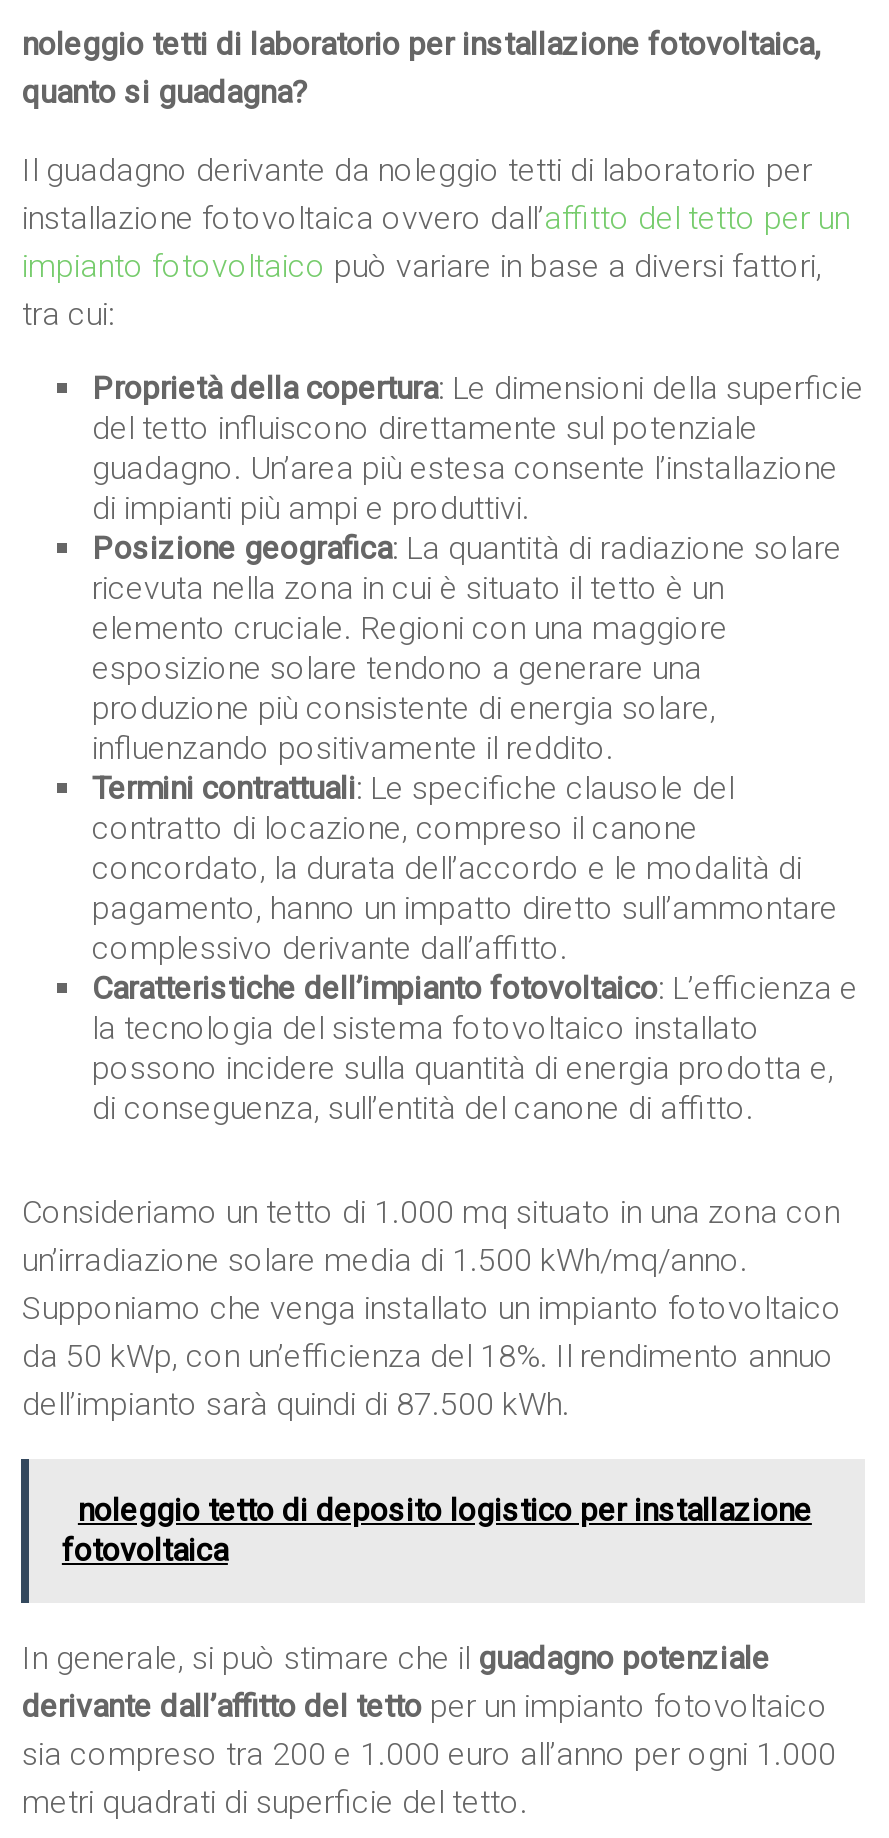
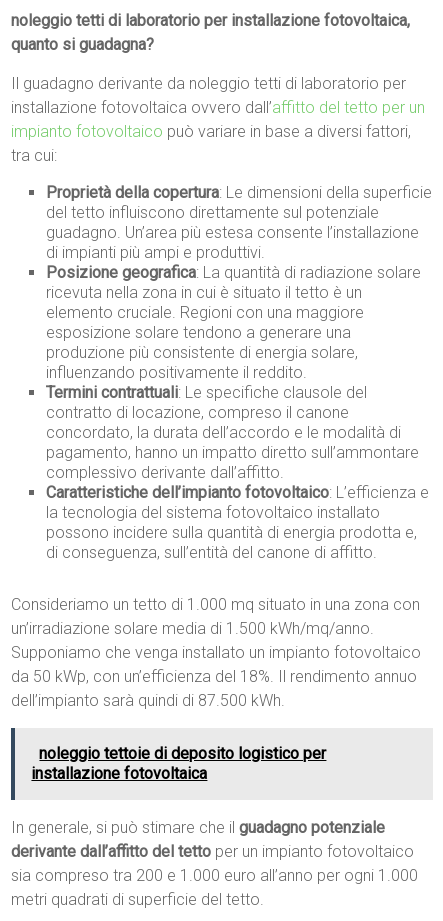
- noleggio tetto di deposito logistico per installazione
- fotovoltaica
+ noleggio tettoie di deposito logistico per
+ installazione fotovoltaica
